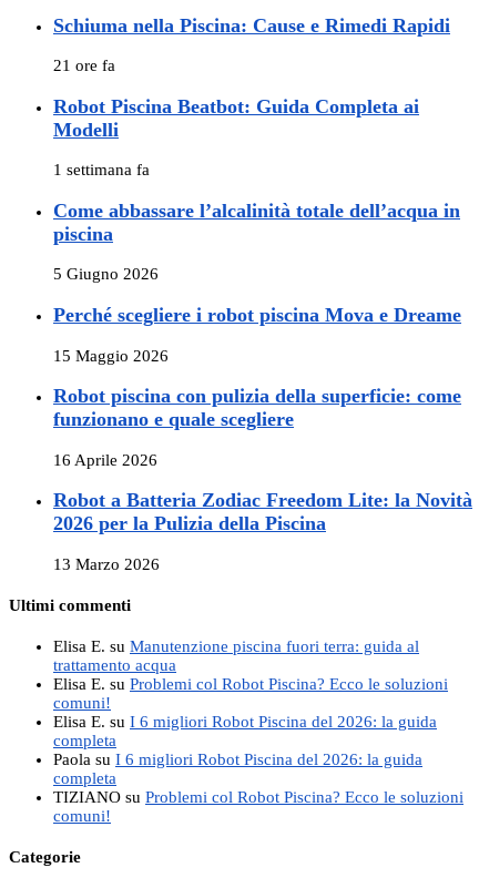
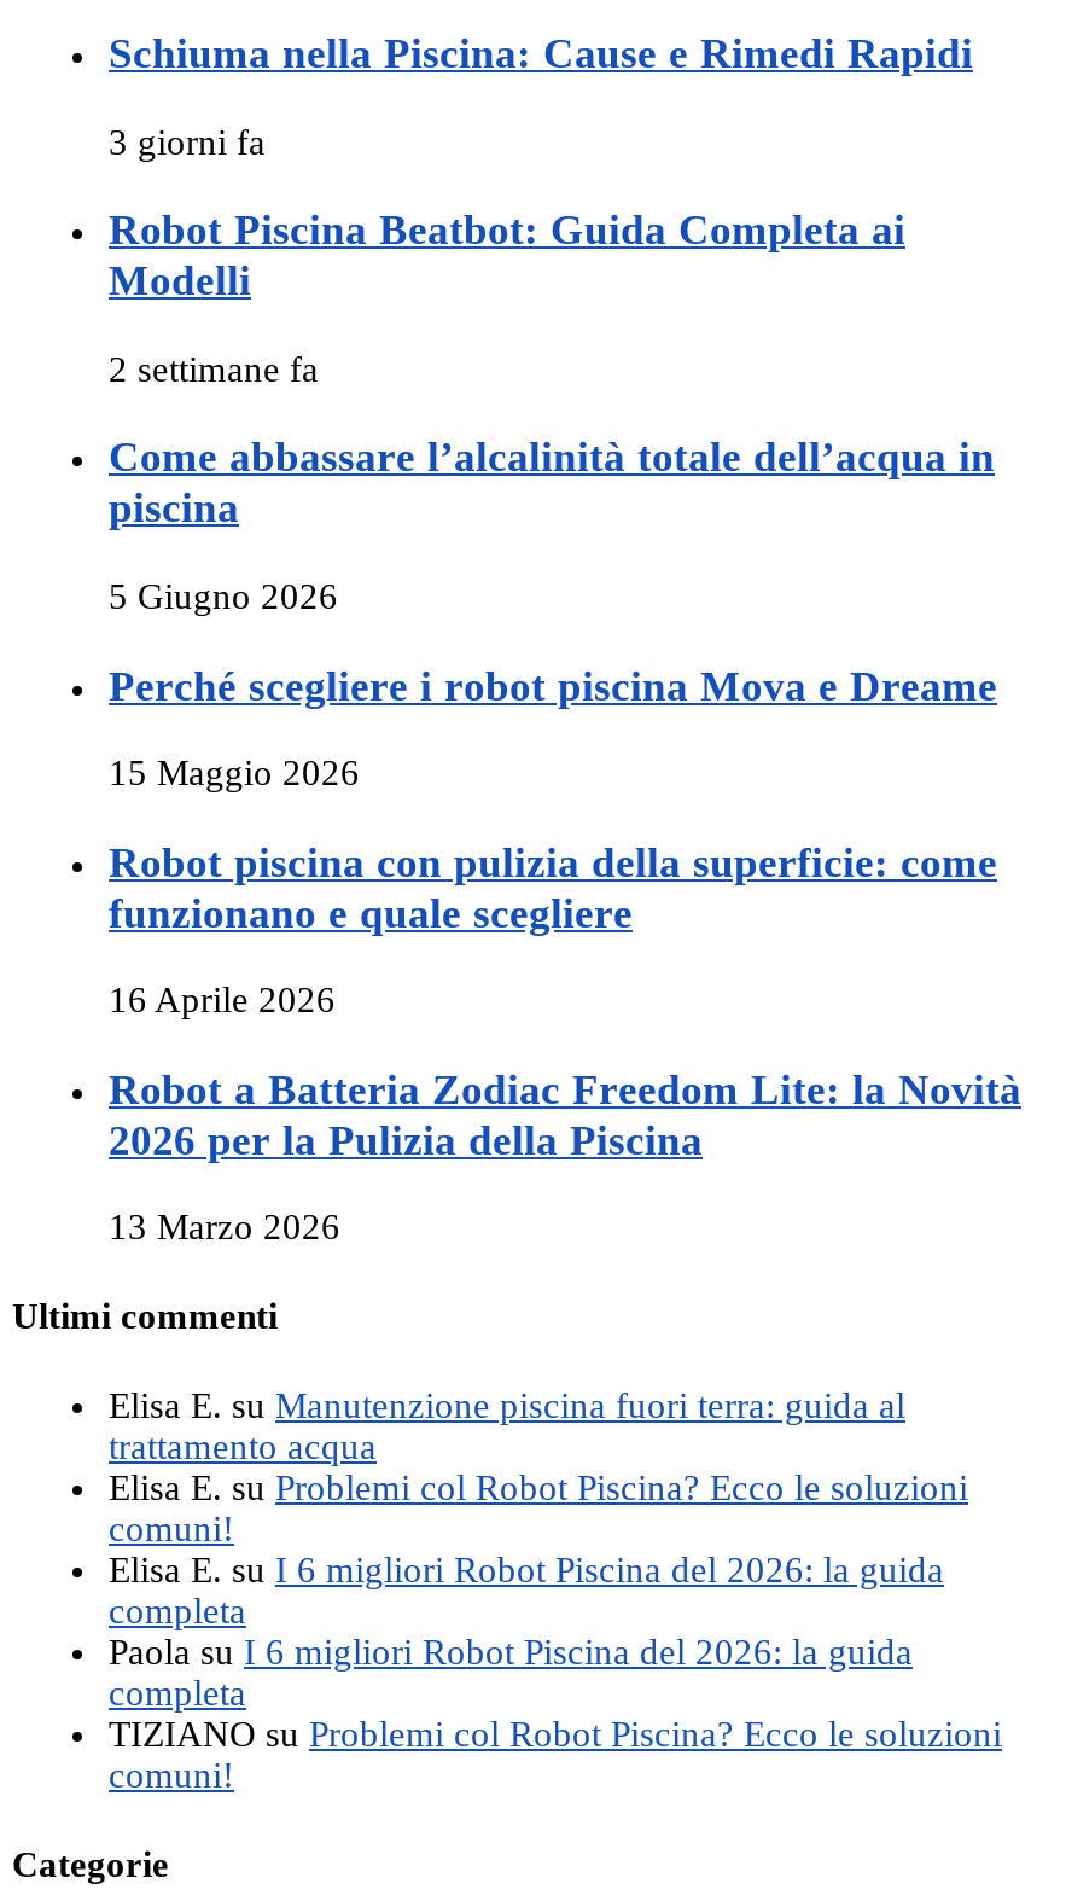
- 21 ore fa
+ 3 giorni fa

- 1 settimana fa
+ 2 settimane fa
